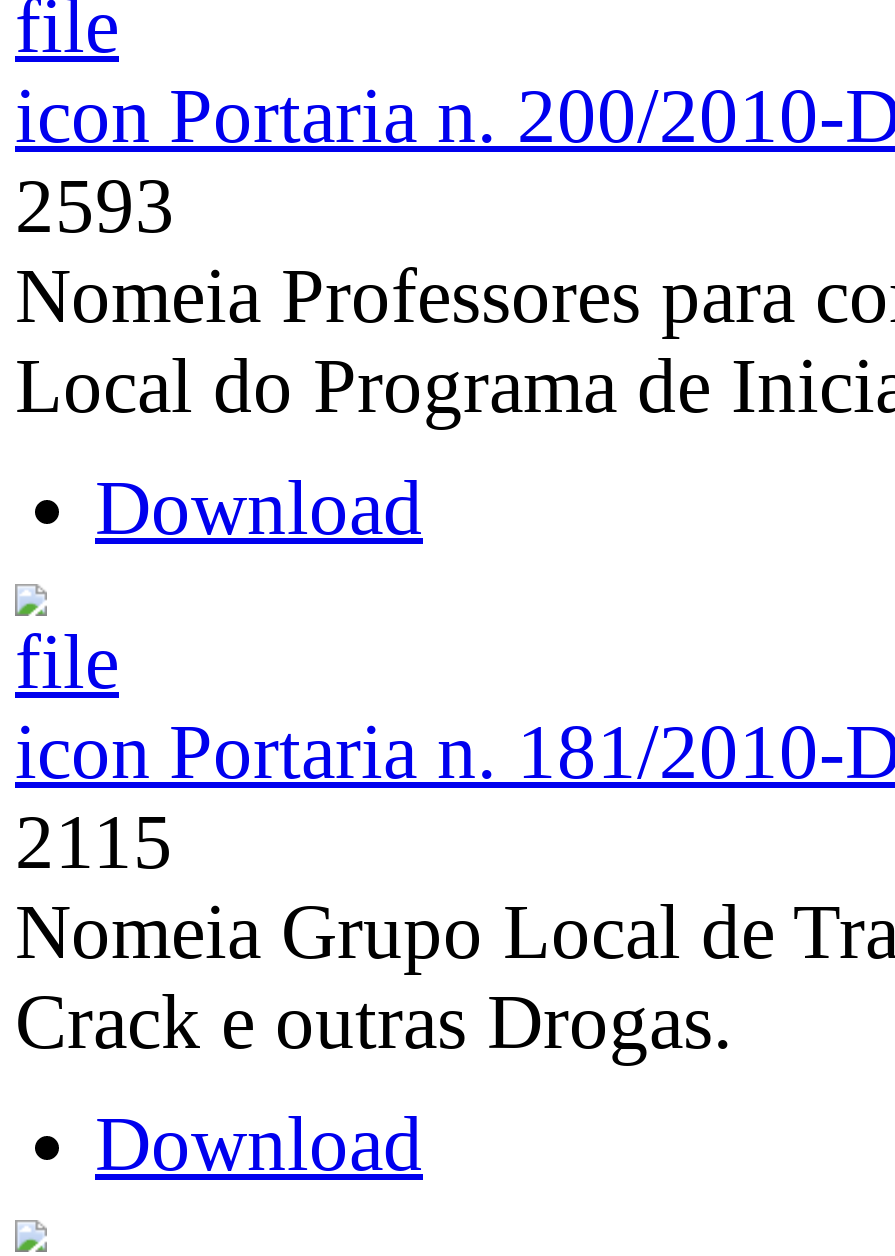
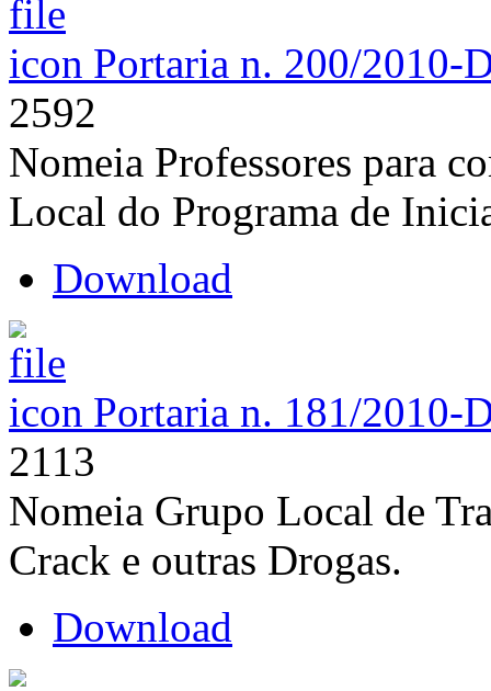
- 2593
+ 2592

- 2115
+ 2113
